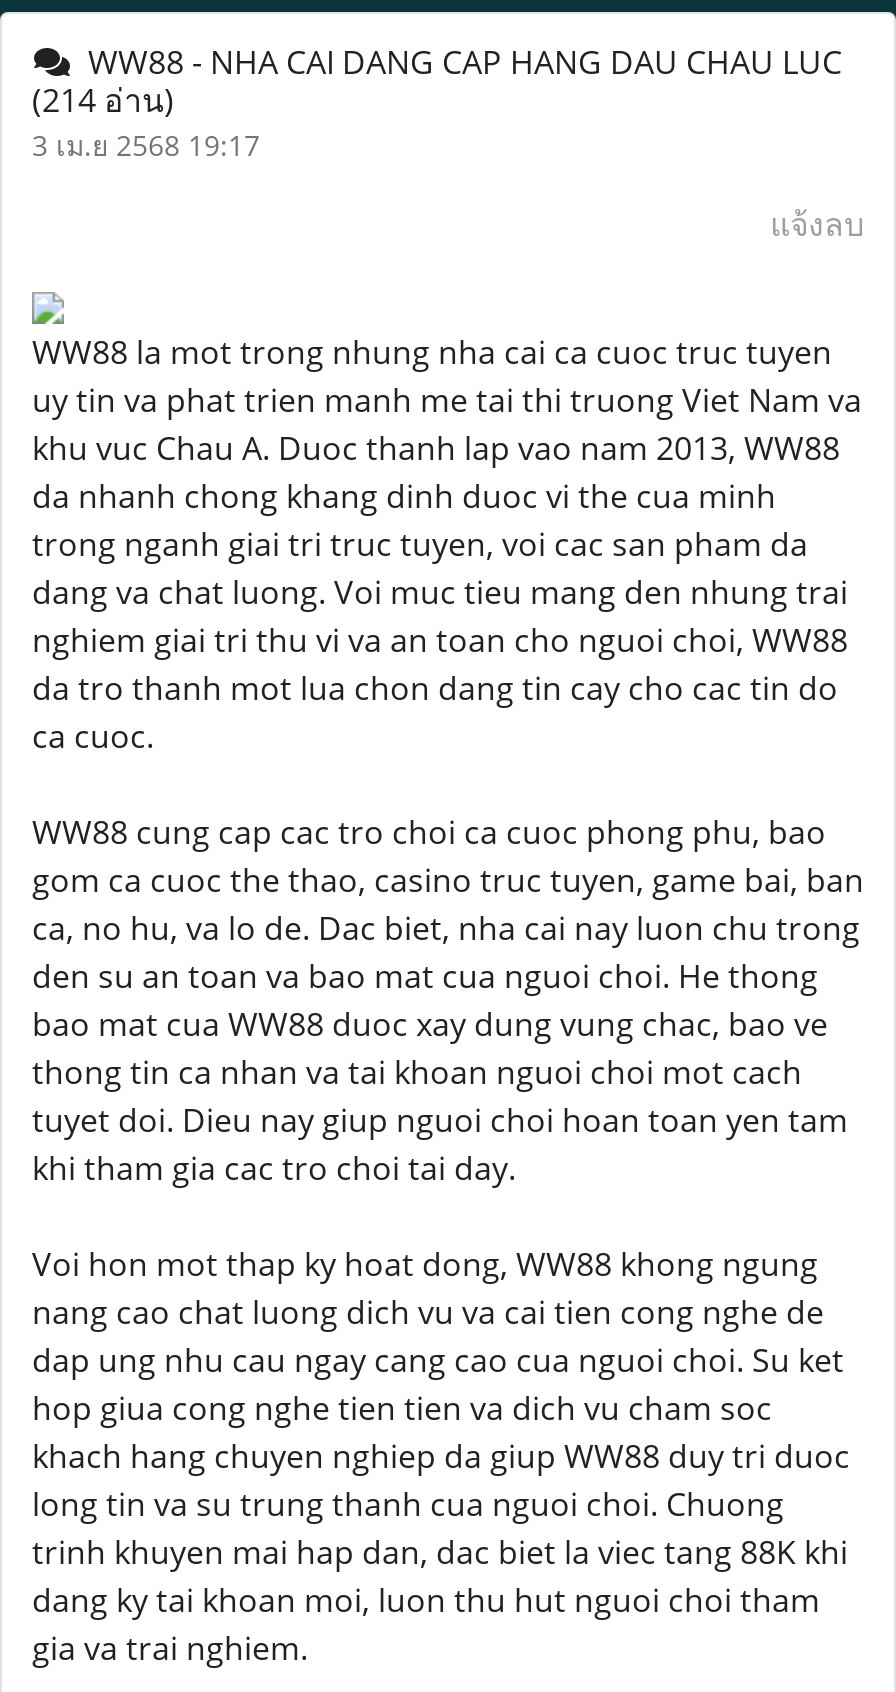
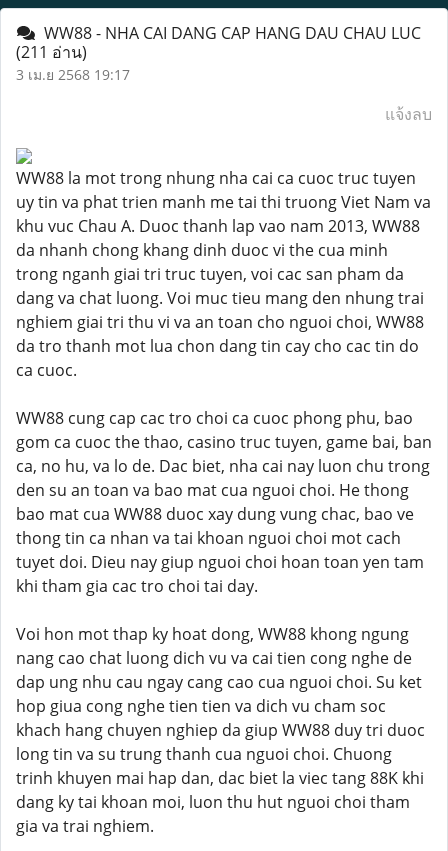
- (214 อ่าน)
+ (211 อ่าน)
